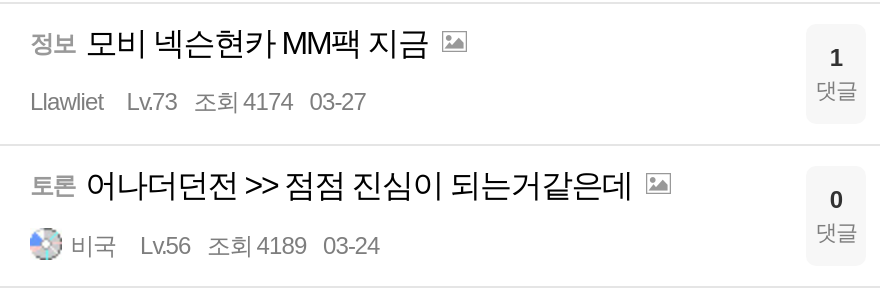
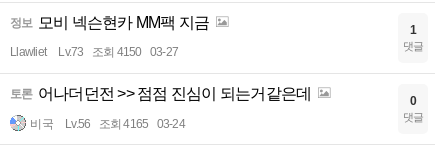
- Llawliet Lv.73 조회 4174 03-27
+ Llawliet Lv.73 조회 4150 03-27

- 비국 Lv.56 조회 4189 03-24
+ 비국 Lv.56 조회 4165 03-24
